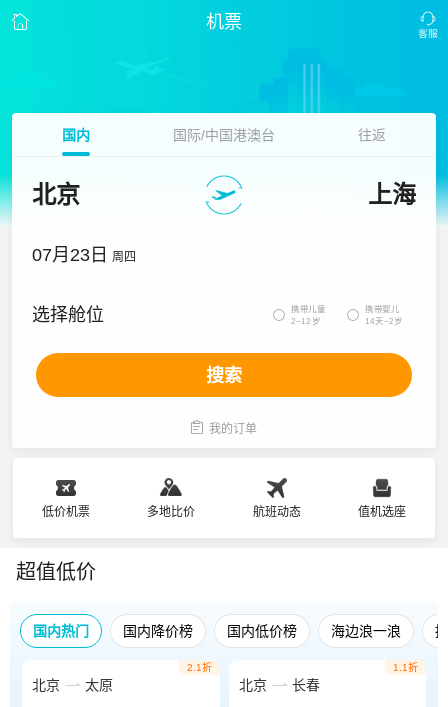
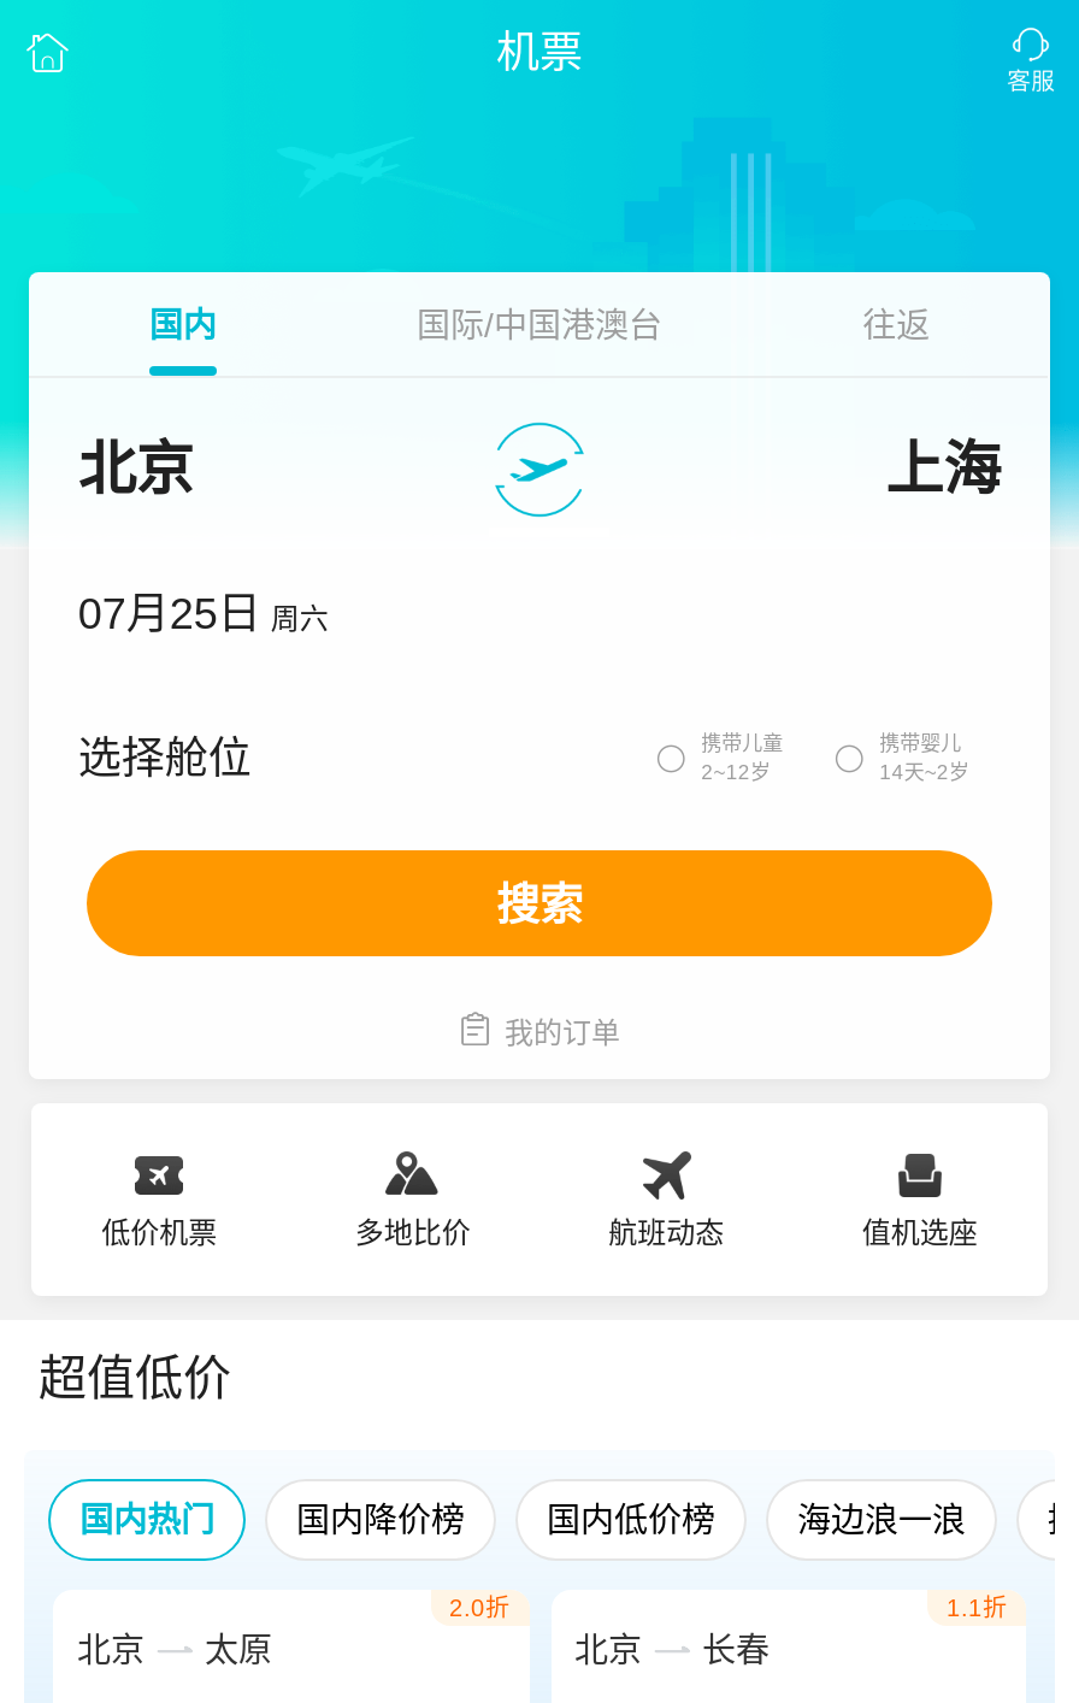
- 07月23日 周四
+ 07月25日 周六

- 2.1折
+ 2.0折
